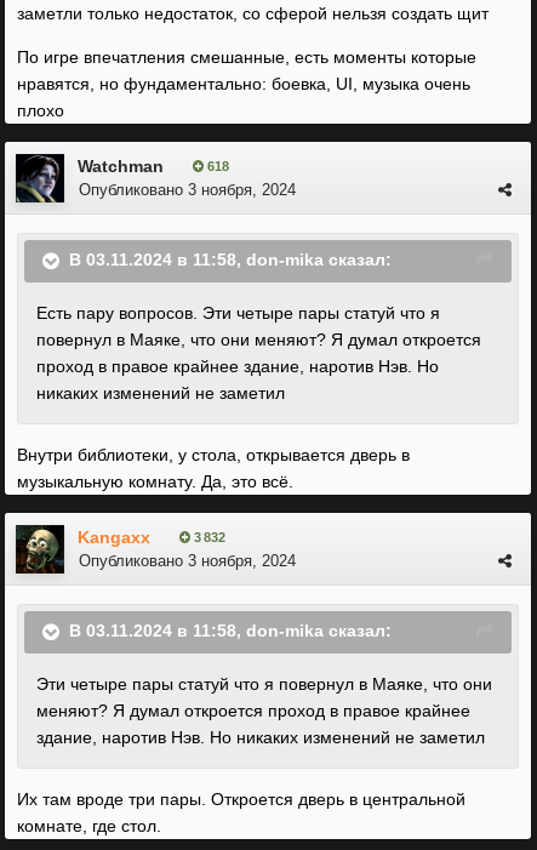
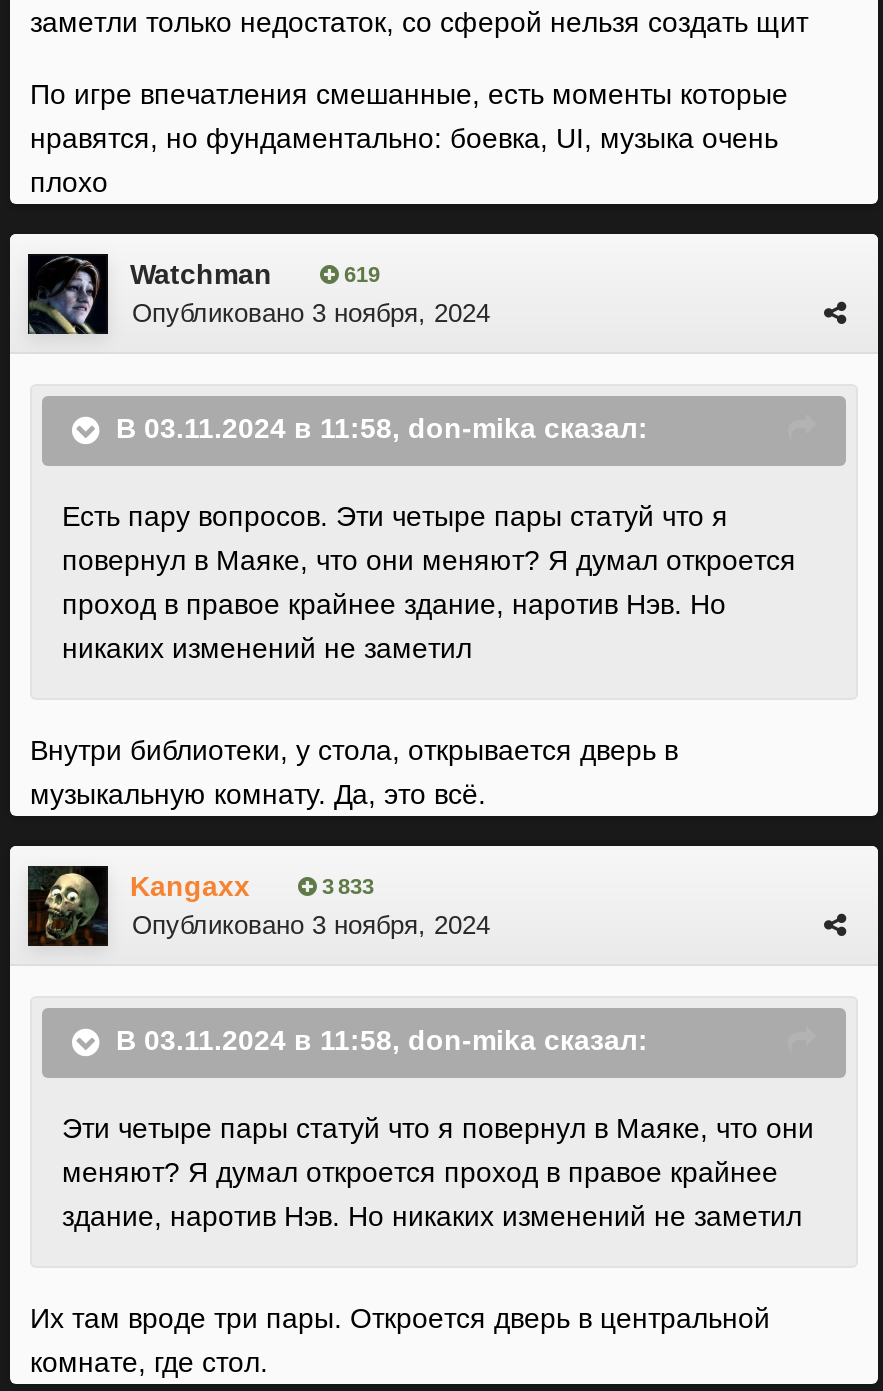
- 618
+ 619

- 3 832
+ 3 833
